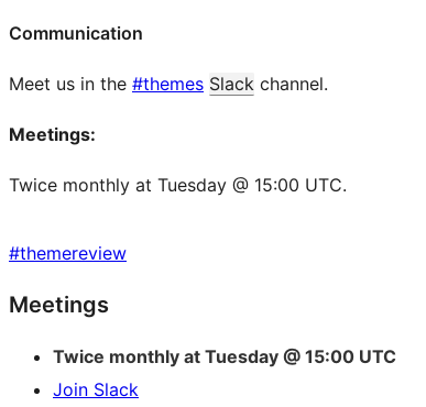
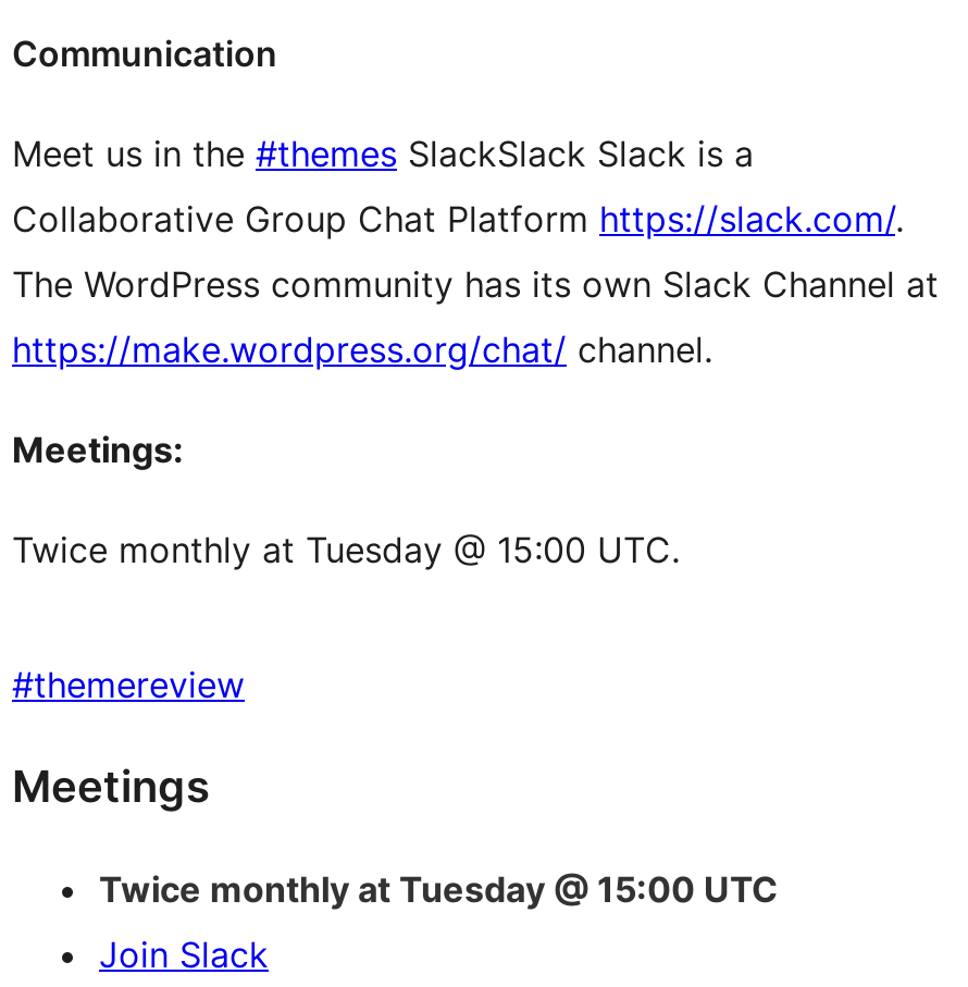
- Meet us in the #themes Slack channel.
+ Meet us in the #themes SlackSlack Slack is a
+ Collaborative Group Chat Platform https://slack.com/.
+ The WordPress community has its own Slack Channel at
+ https://make.wordpress.org/chat/ channel.
